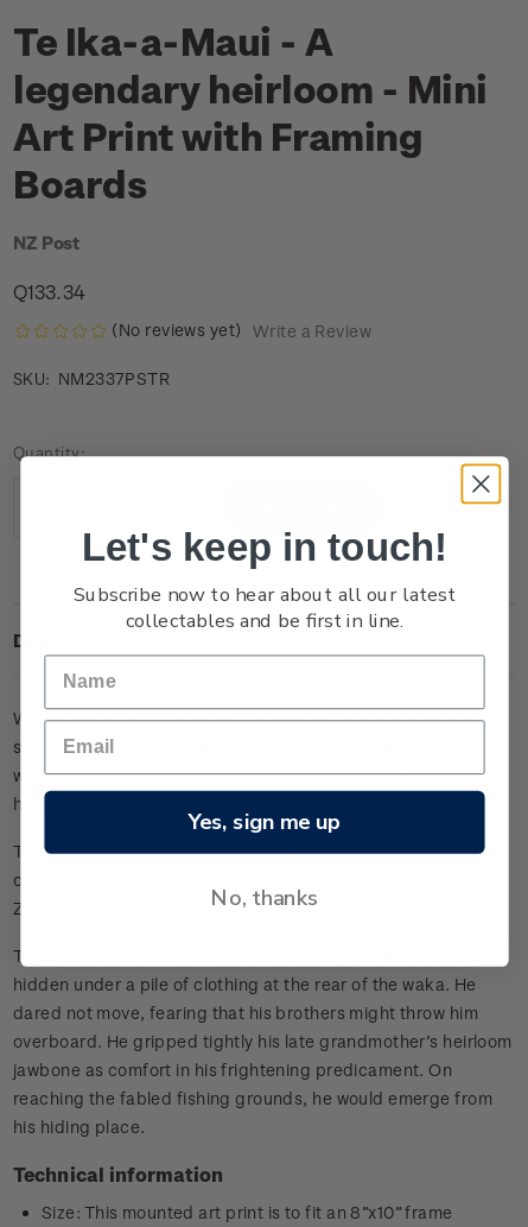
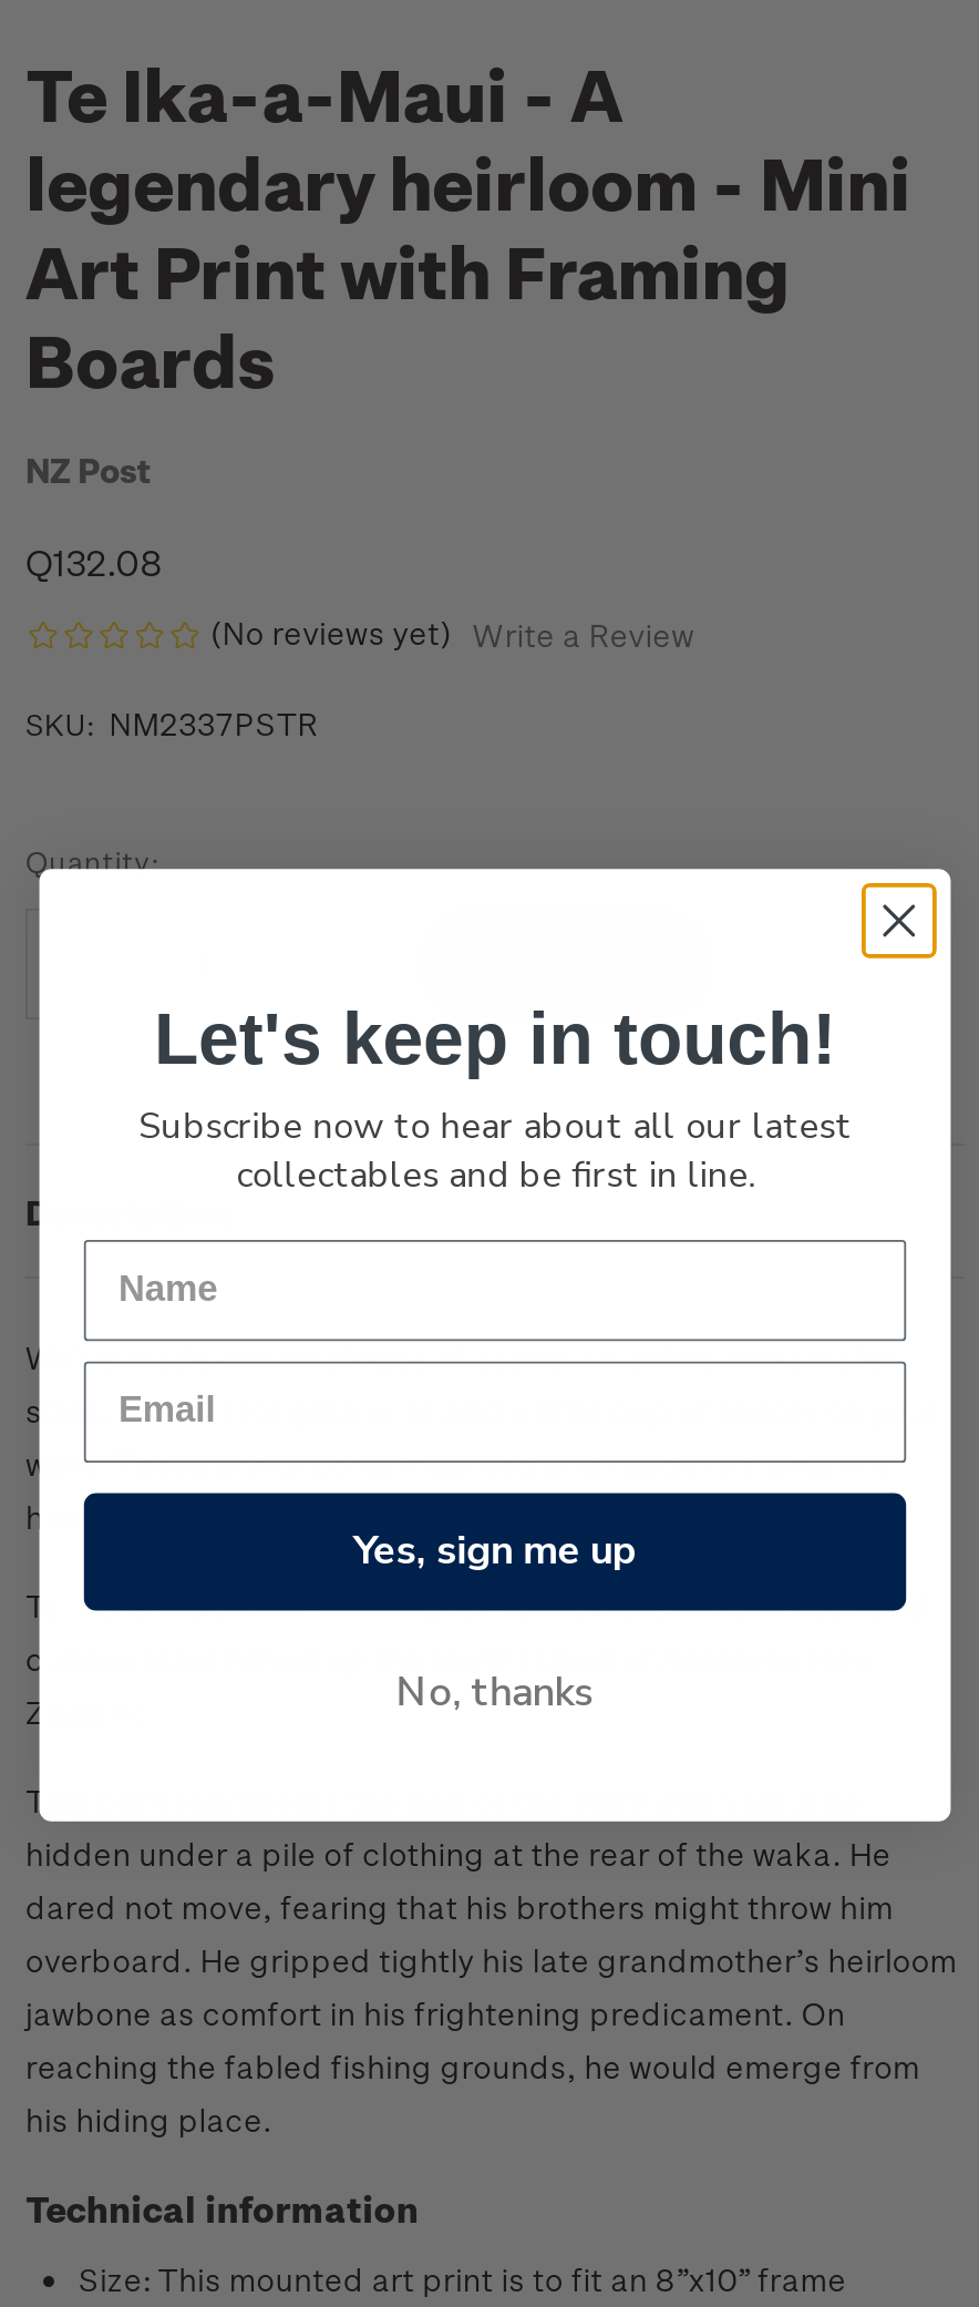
- Q133.34
+ Q132.08
